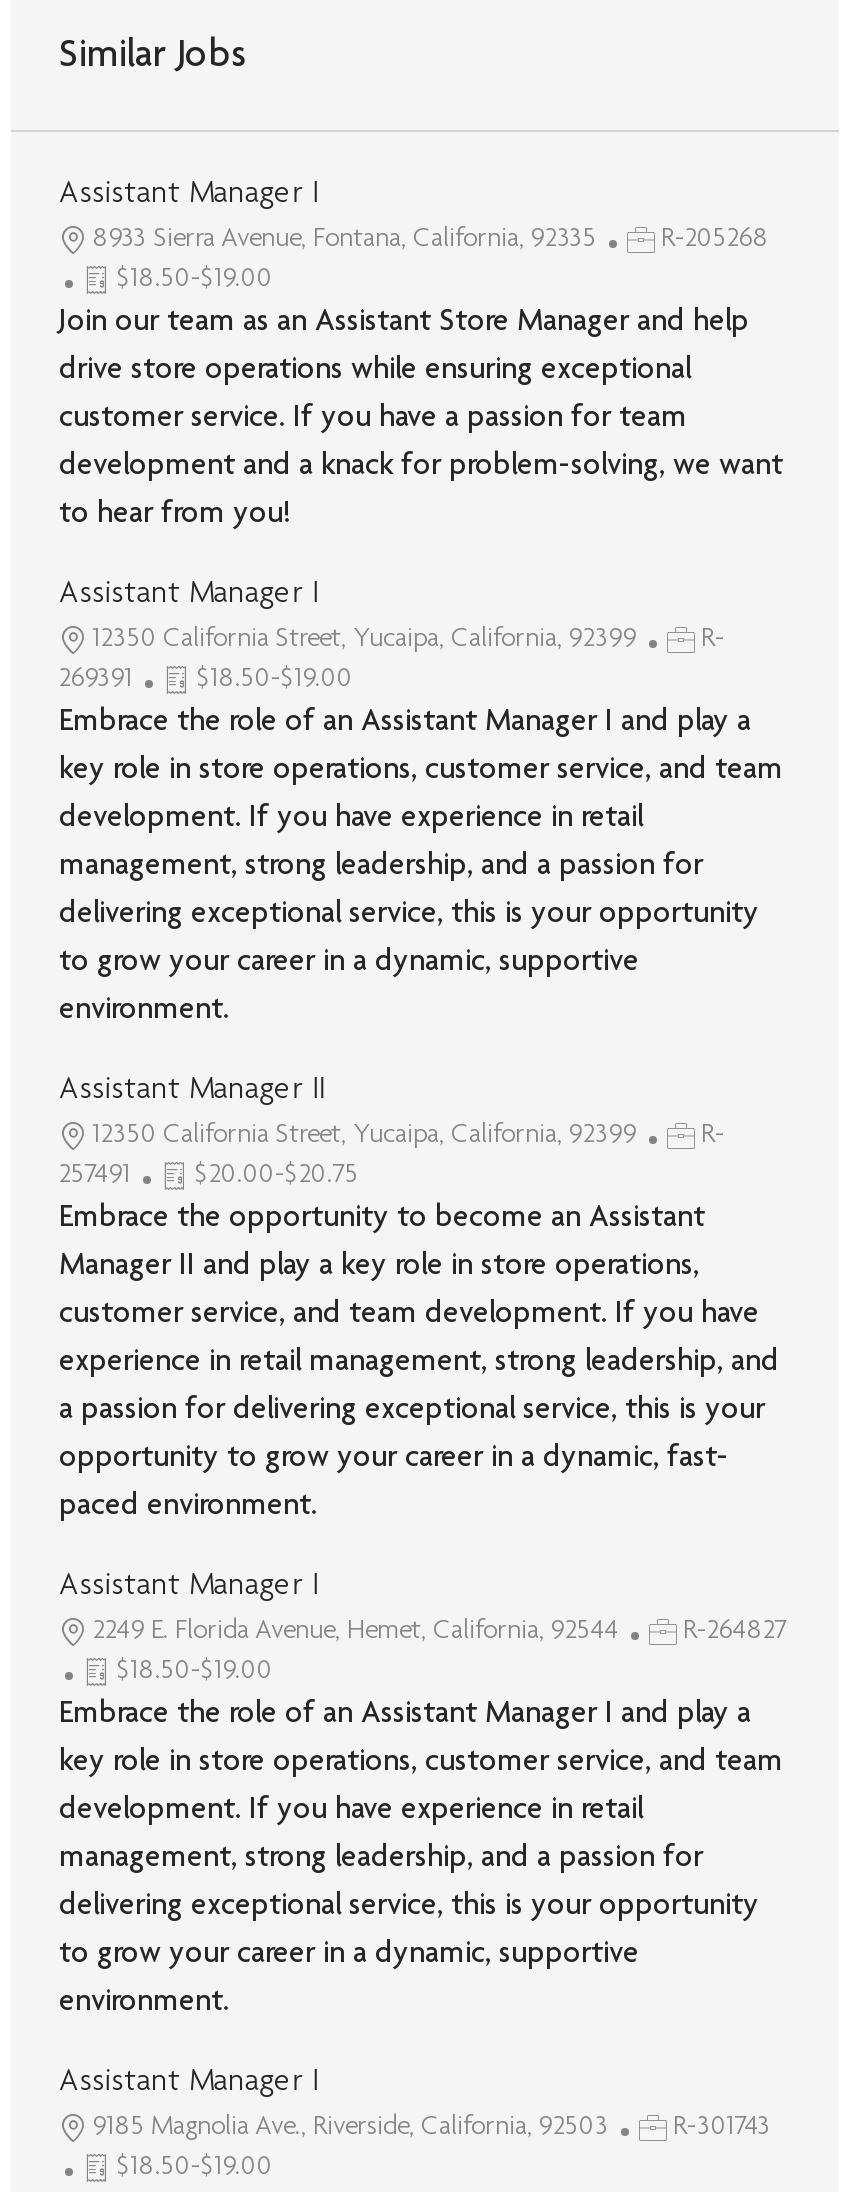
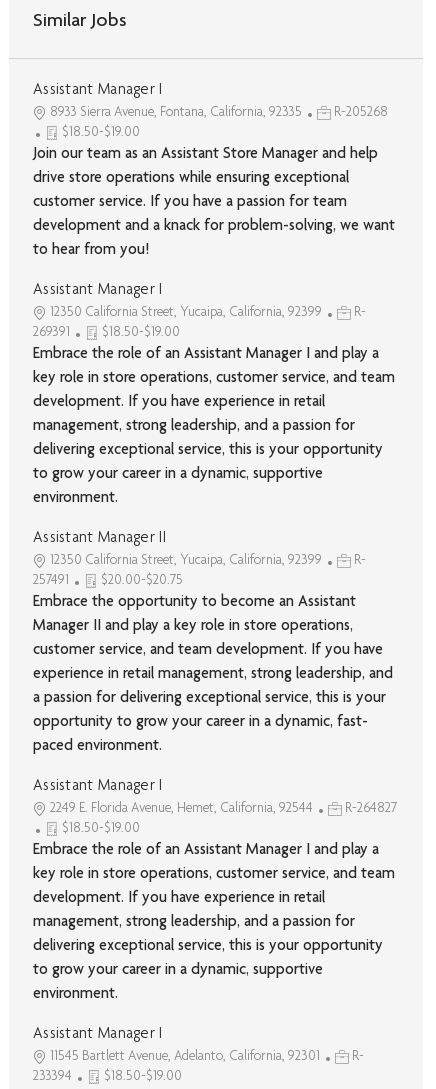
- 9185 Magnolia Ave., Riverside, California, 92503
- R-301743
+ 11545 Bartlett Avenue, Adelanto, California, 92301
+ R-
+ 233394
